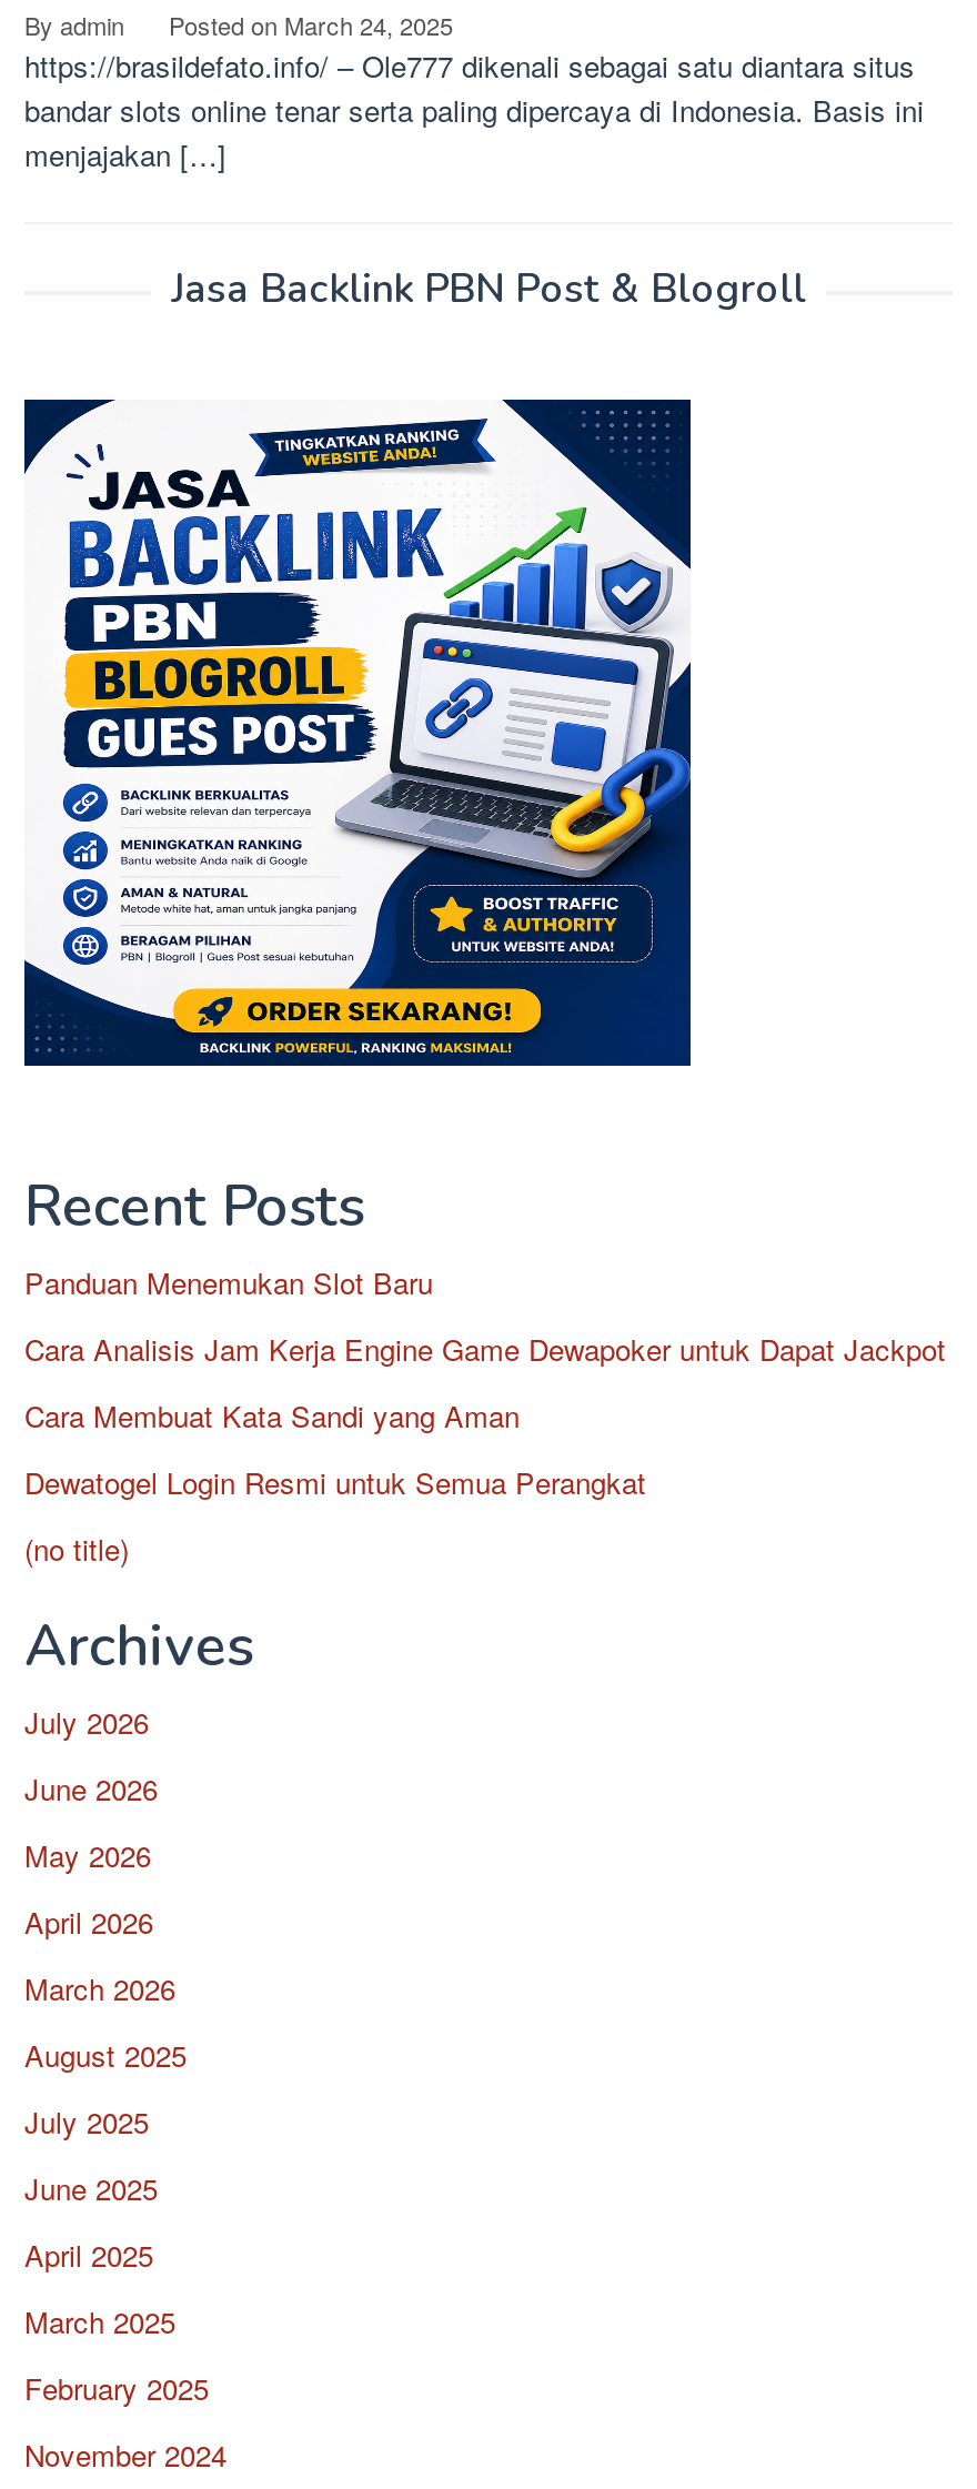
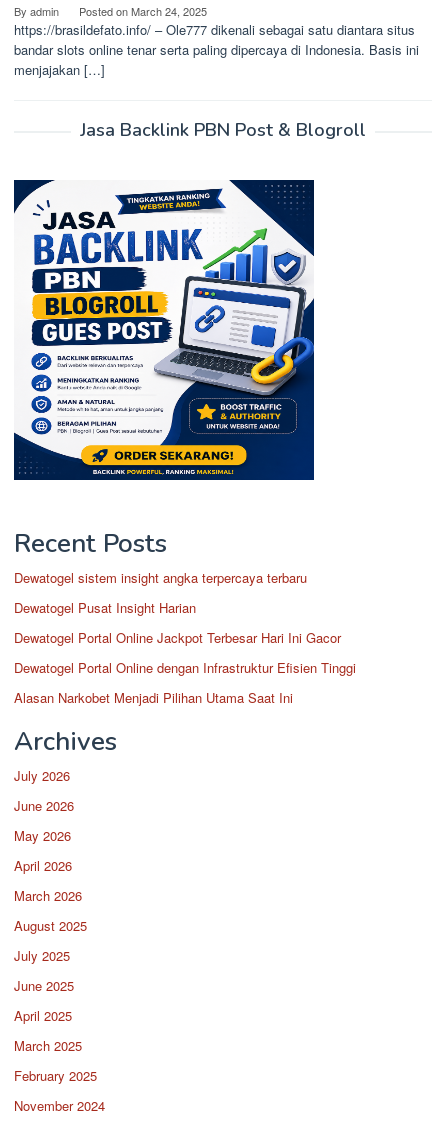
- Panduan Menemukan Slot Baru
+ Dewatogel sistem insight angka terpercaya terbaru

- Cara Analisis Jam Kerja Engine Game Dewapoker untuk Dapat Jackpot
+ Dewatogel Pusat Insight Harian

- Cara Membuat Kata Sandi yang Aman
+ Dewatogel Portal Online Jackpot Terbesar Hari Ini Gacor

- Dewatogel Login Resmi untuk Semua Perangkat
+ Dewatogel Portal Online dengan Infrastruktur Efisien Tinggi

- (no title)
+ Alasan Narkobet Menjadi Pilihan Utama Saat Ini
